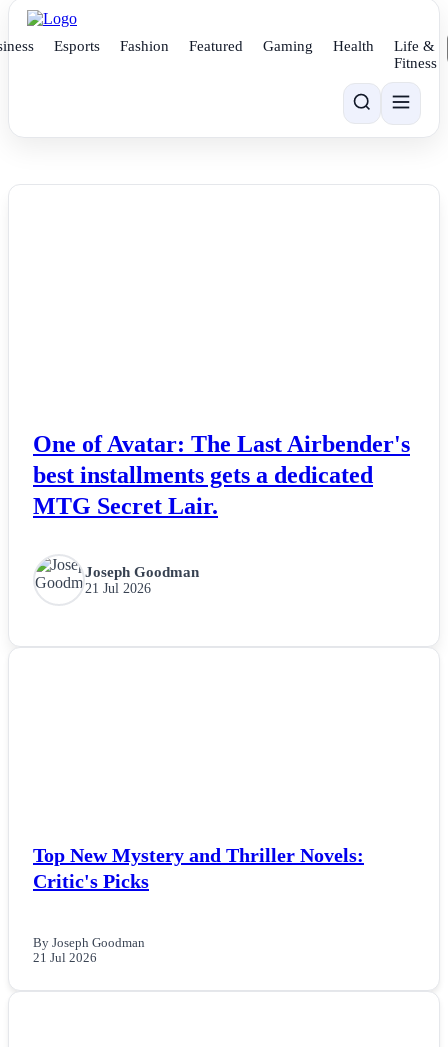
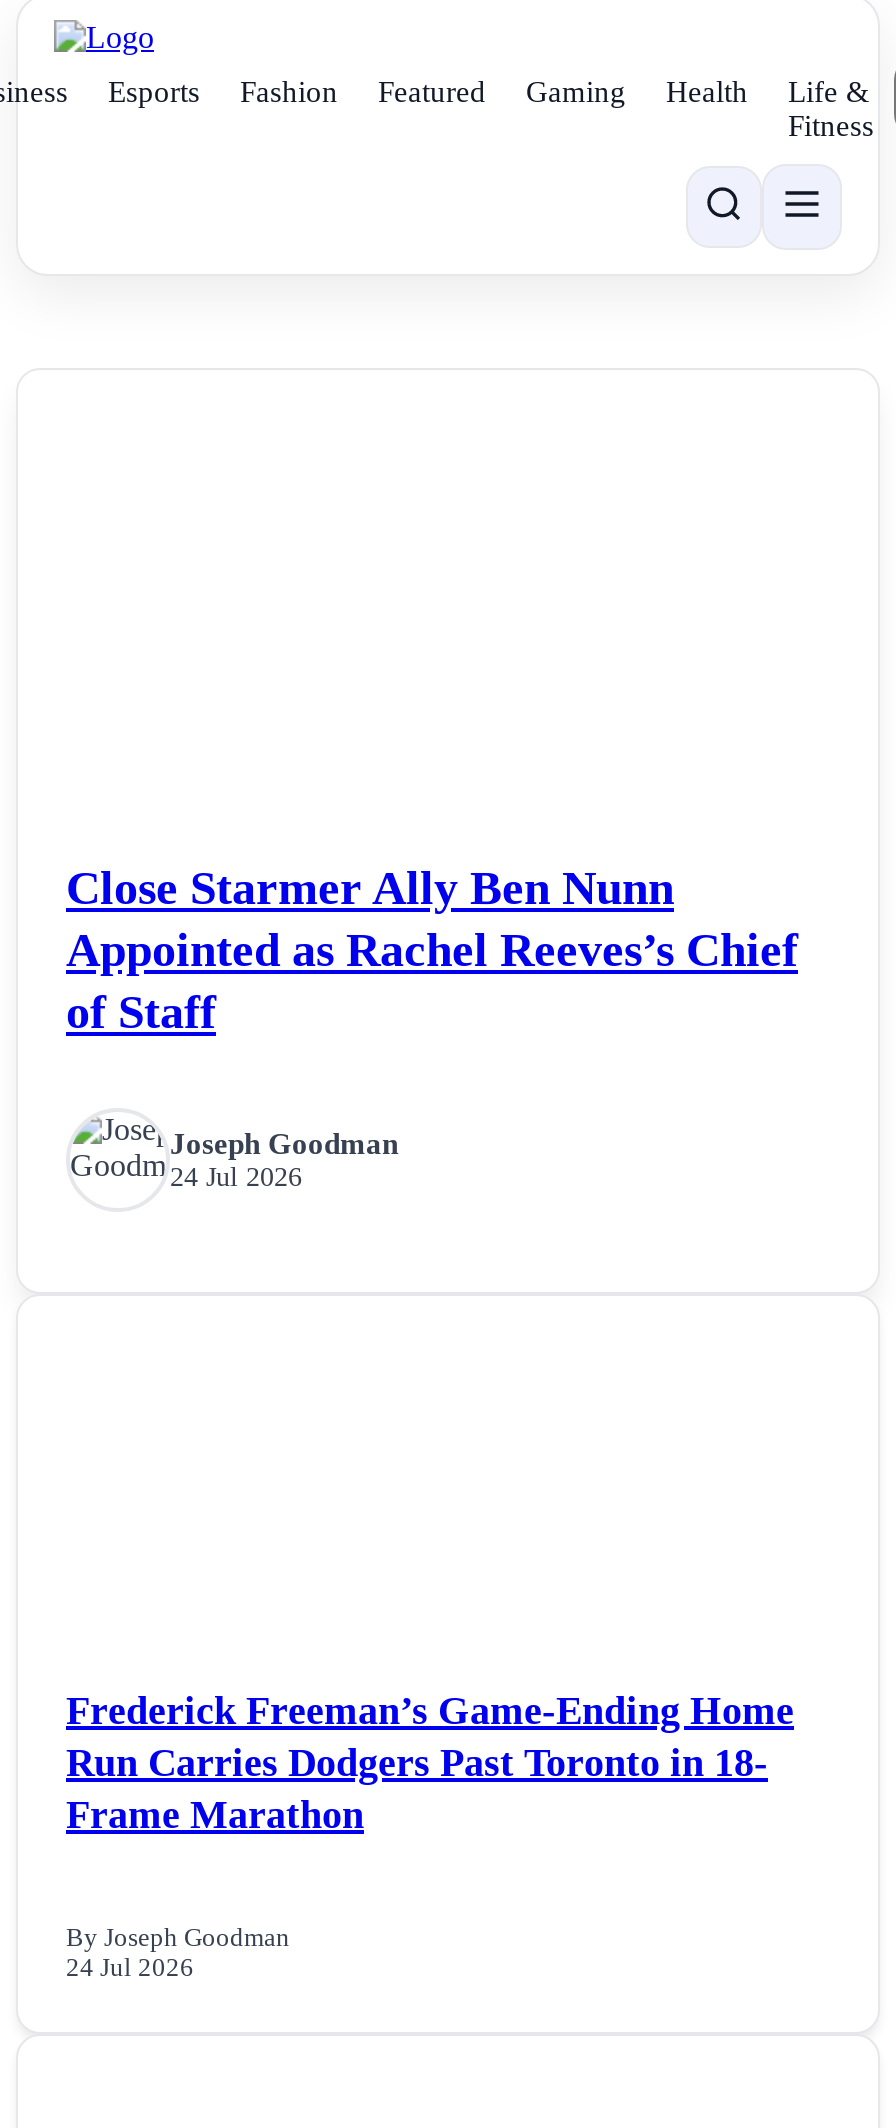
- One of Avatar: The Last Airbender's
- best installments gets a dedicated
- MTG Secret Lair.
+ Close Starmer Ally Ben Nunn
+ Appointed as Rachel Reeves’s Chief
+ of Staff

- 21 Jul 2026
+ 24 Jul 2026

- Top New Mystery and Thriller Novels:
- Critic's Picks
+ Frederick Freeman’s Game-Ending Home
+ Run Carries Dodgers Past Toronto in 18-
+ Frame Marathon

- 21 Jul 2026
+ 24 Jul 2026
